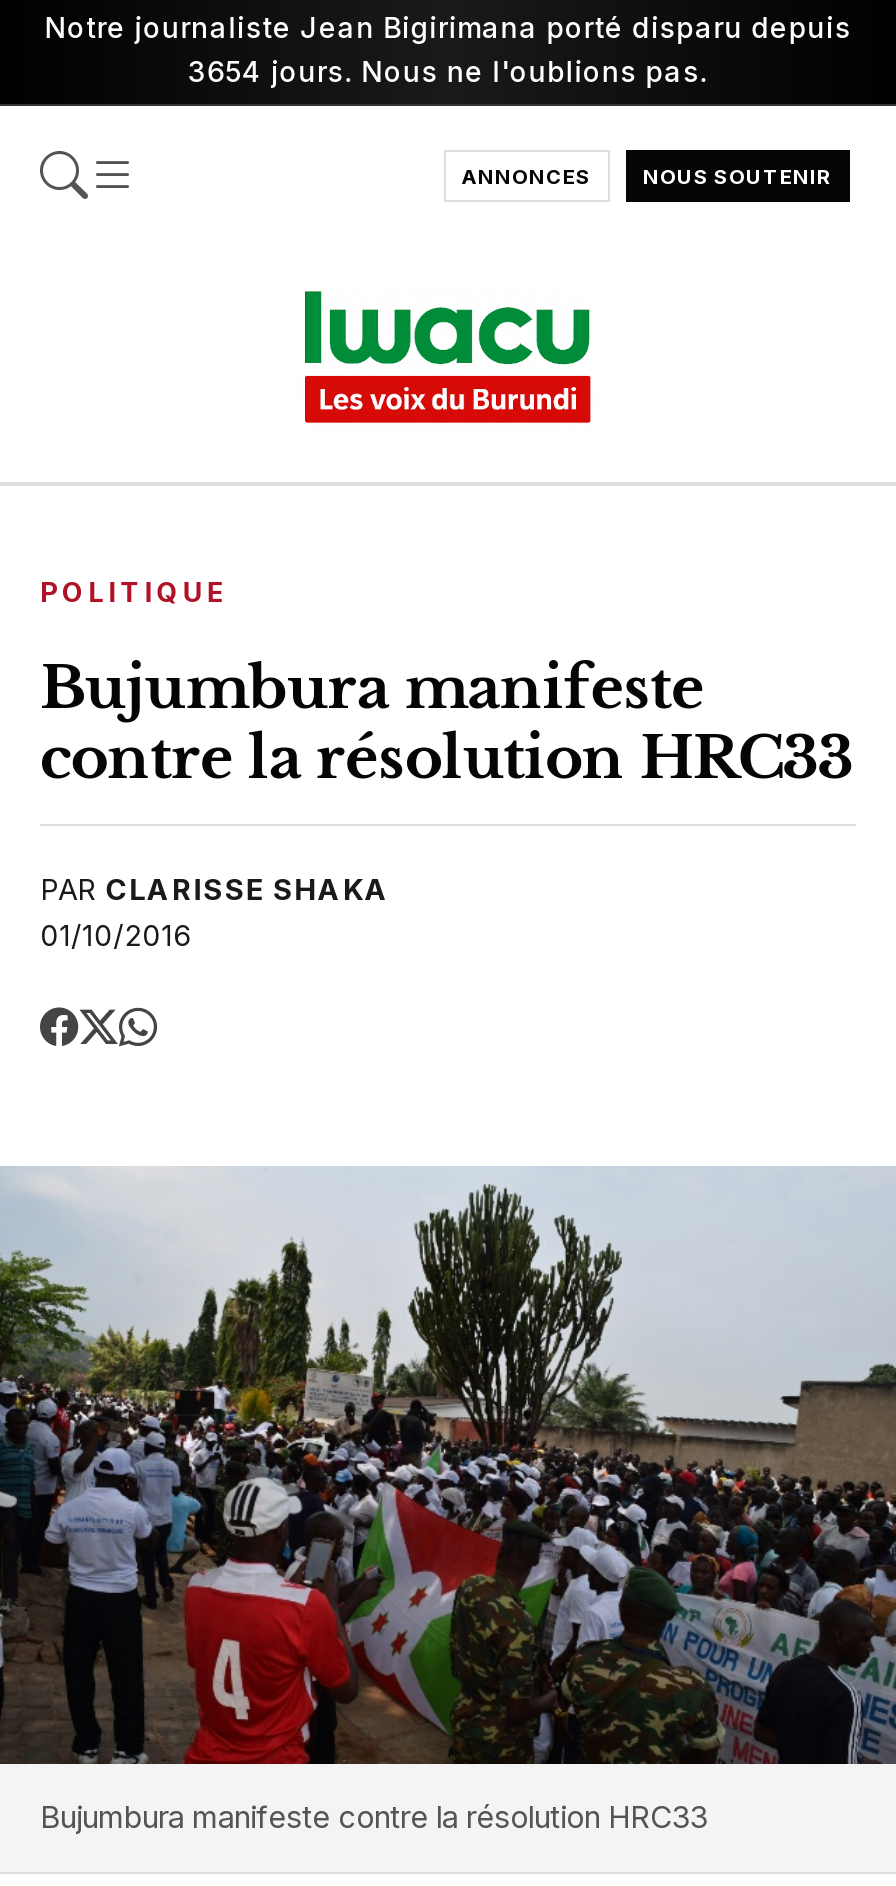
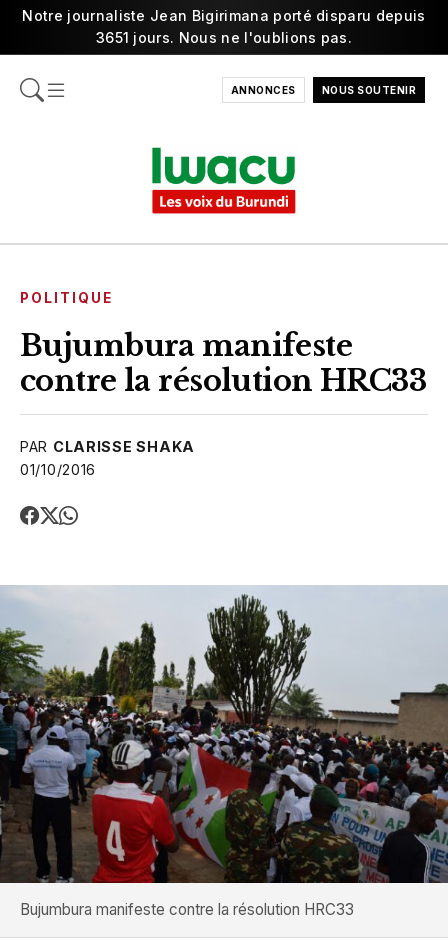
- 3654 jours. Nous ne l'oublions pas.
+ 3651 jours. Nous ne l'oublions pas.
